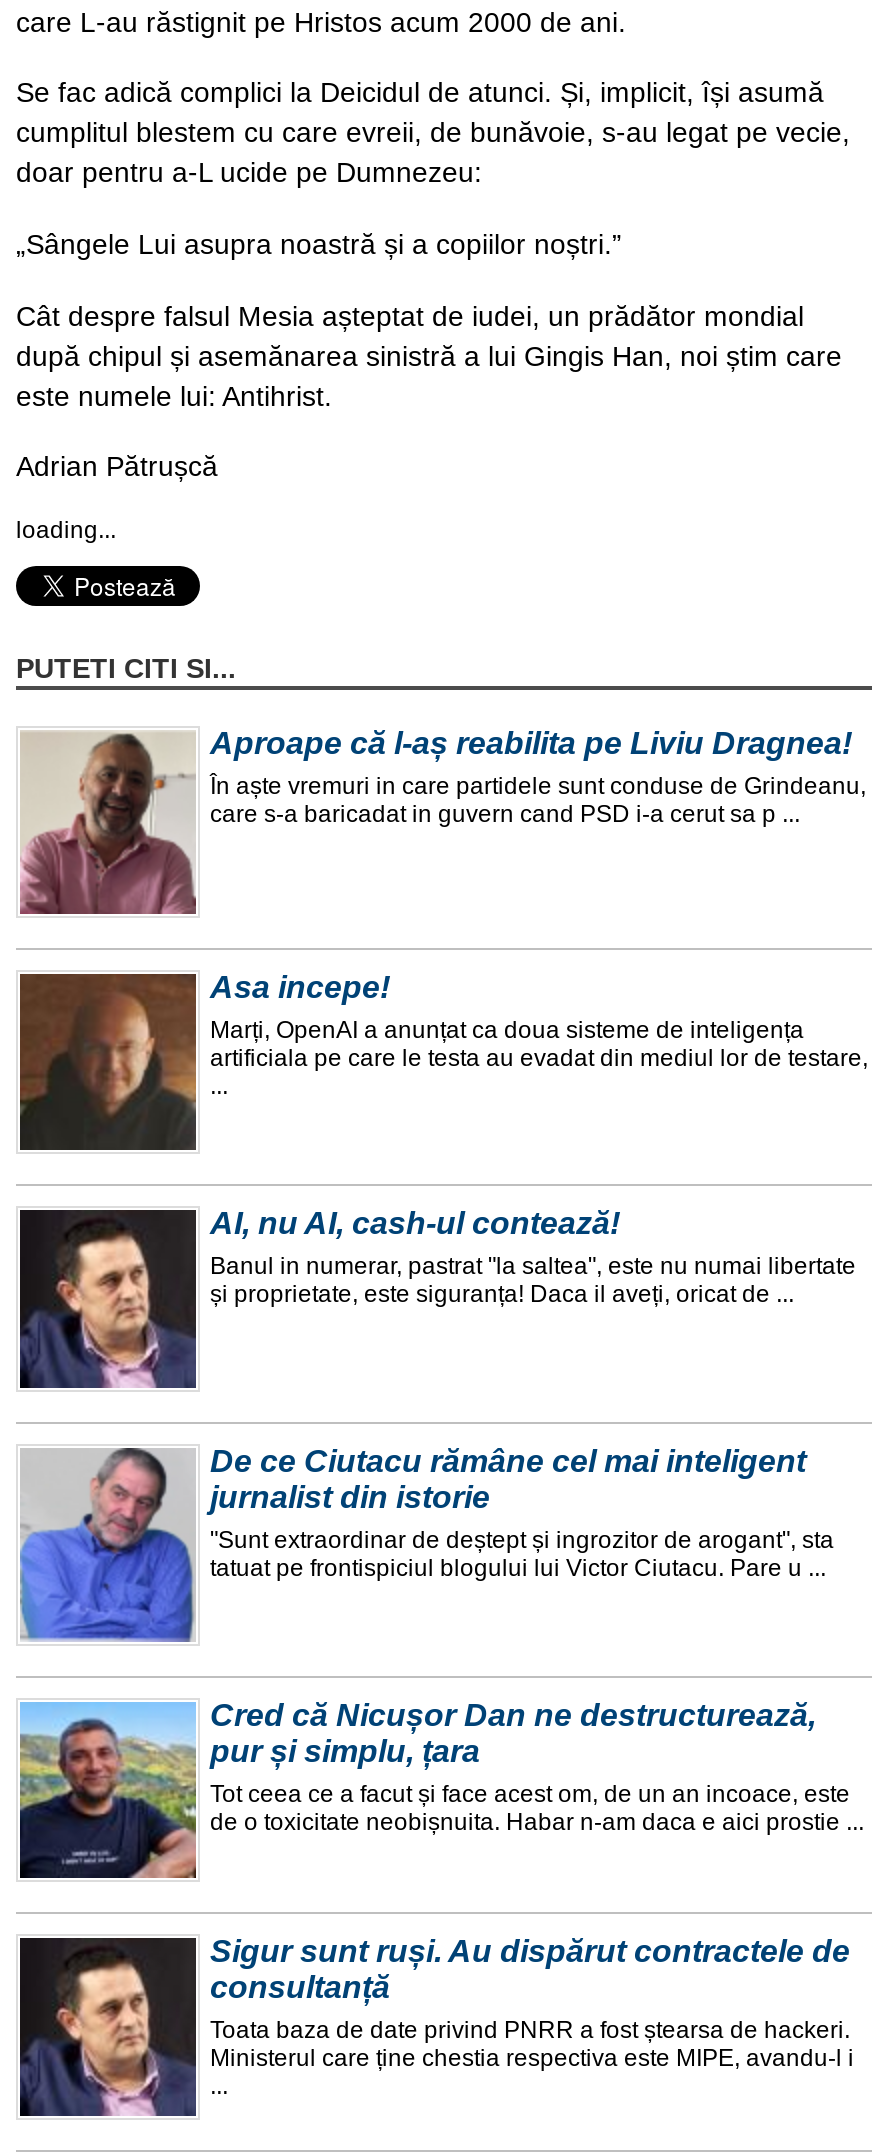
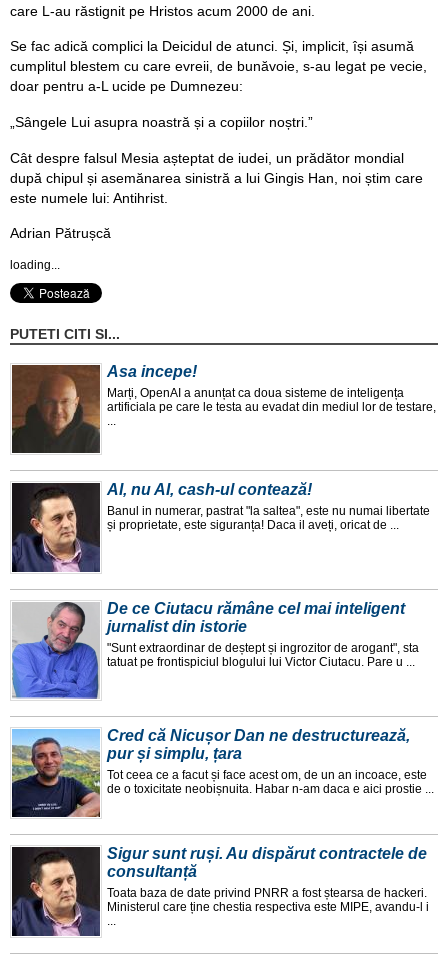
- [image]
- Aproape că l-aș reabilita pe Liviu Dragnea!
- În aște vremuri in care partidele sunt conduse de Grindeanu,
- care s-a baricadat in guvern cand PSD i-a cerut sa p ...
